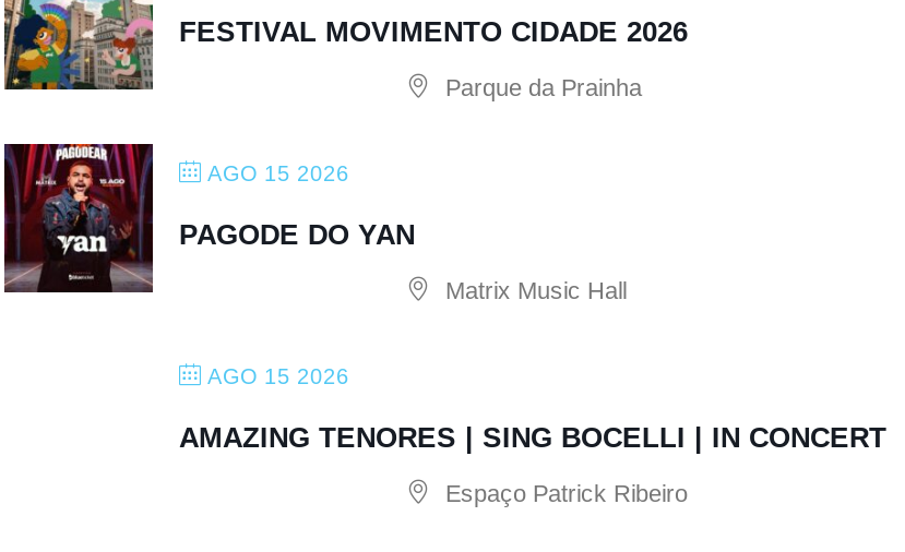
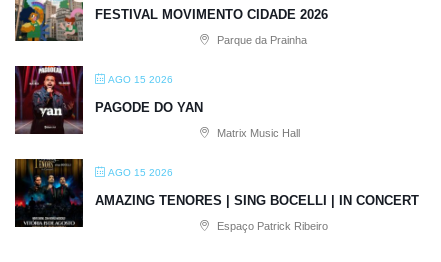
+ [image]
